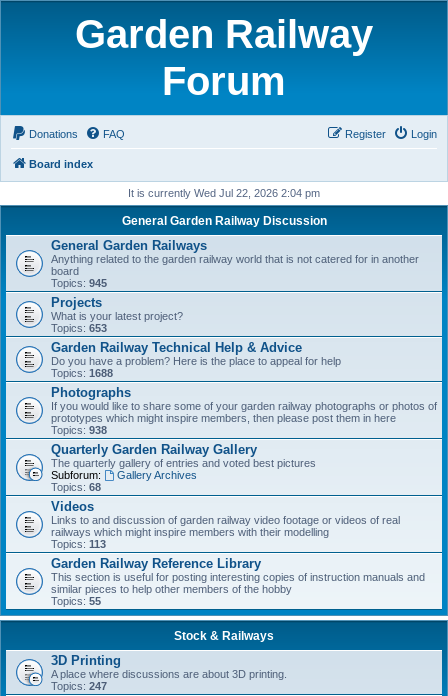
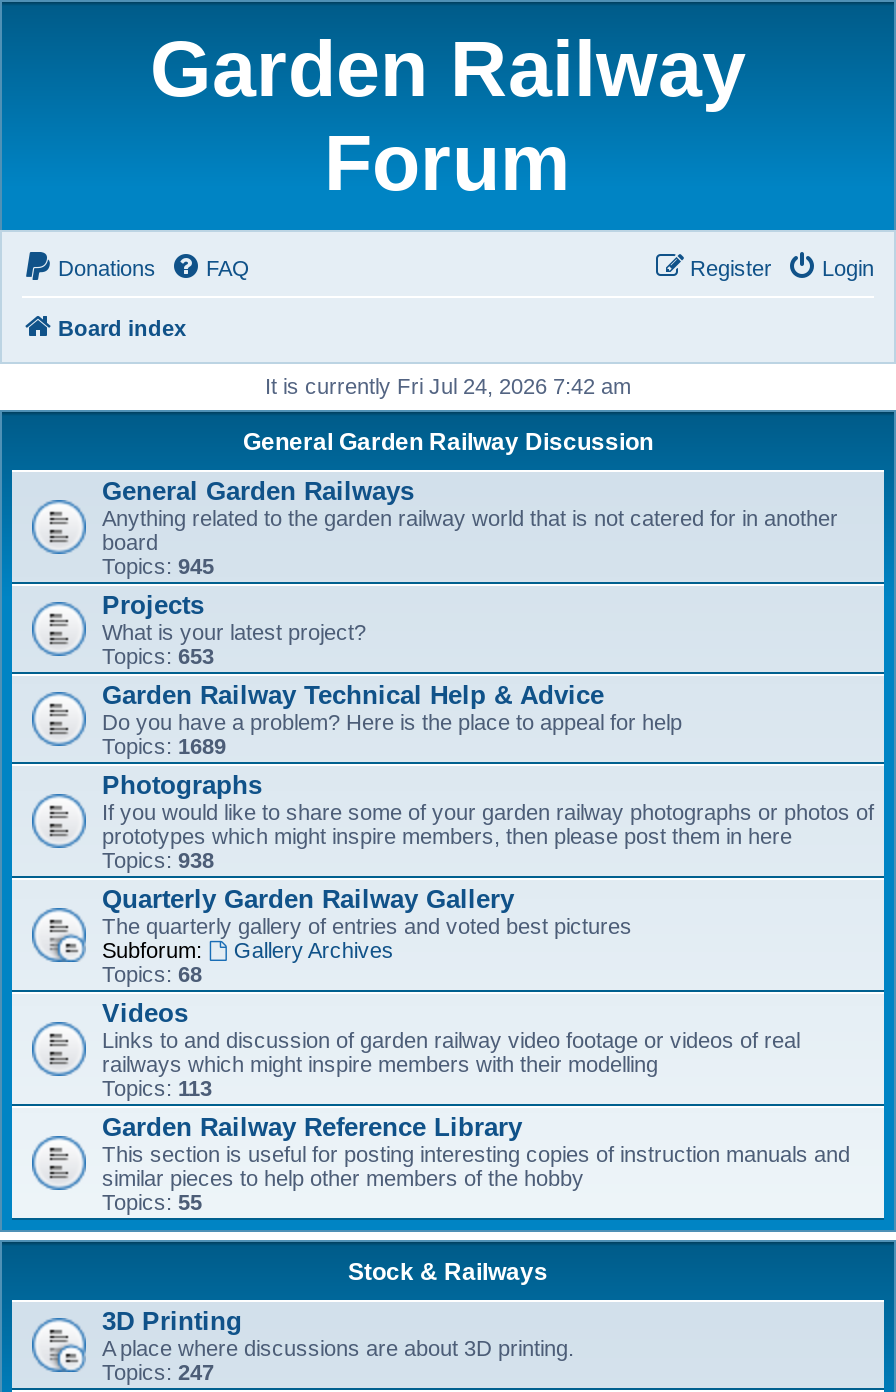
- It is currently Wed Jul 22, 2026 2:04 pm
+ It is currently Fri Jul 24, 2026 7:42 am

- Topics: 1688
+ Topics: 1689
